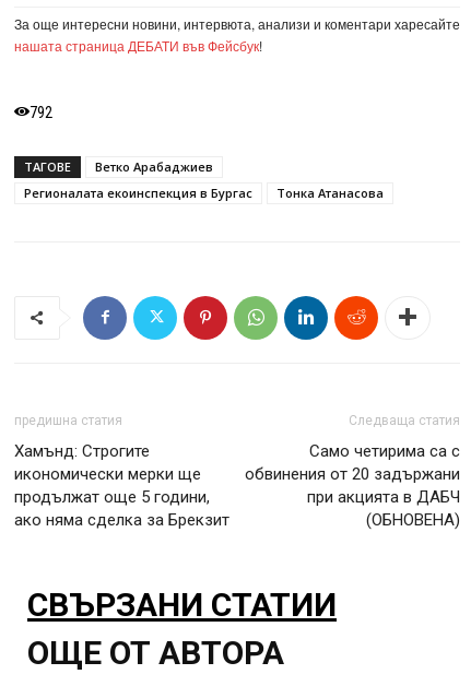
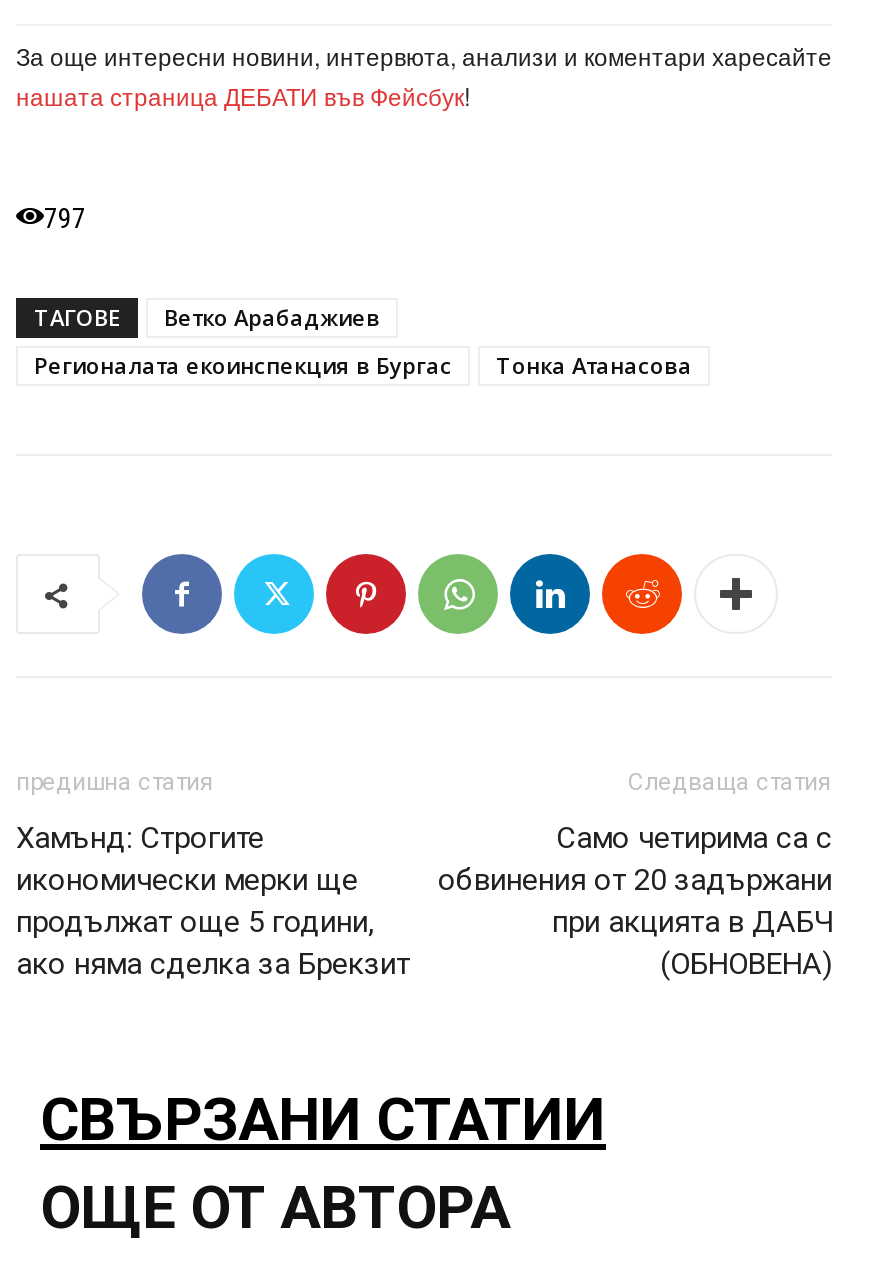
- 792
+ 797
